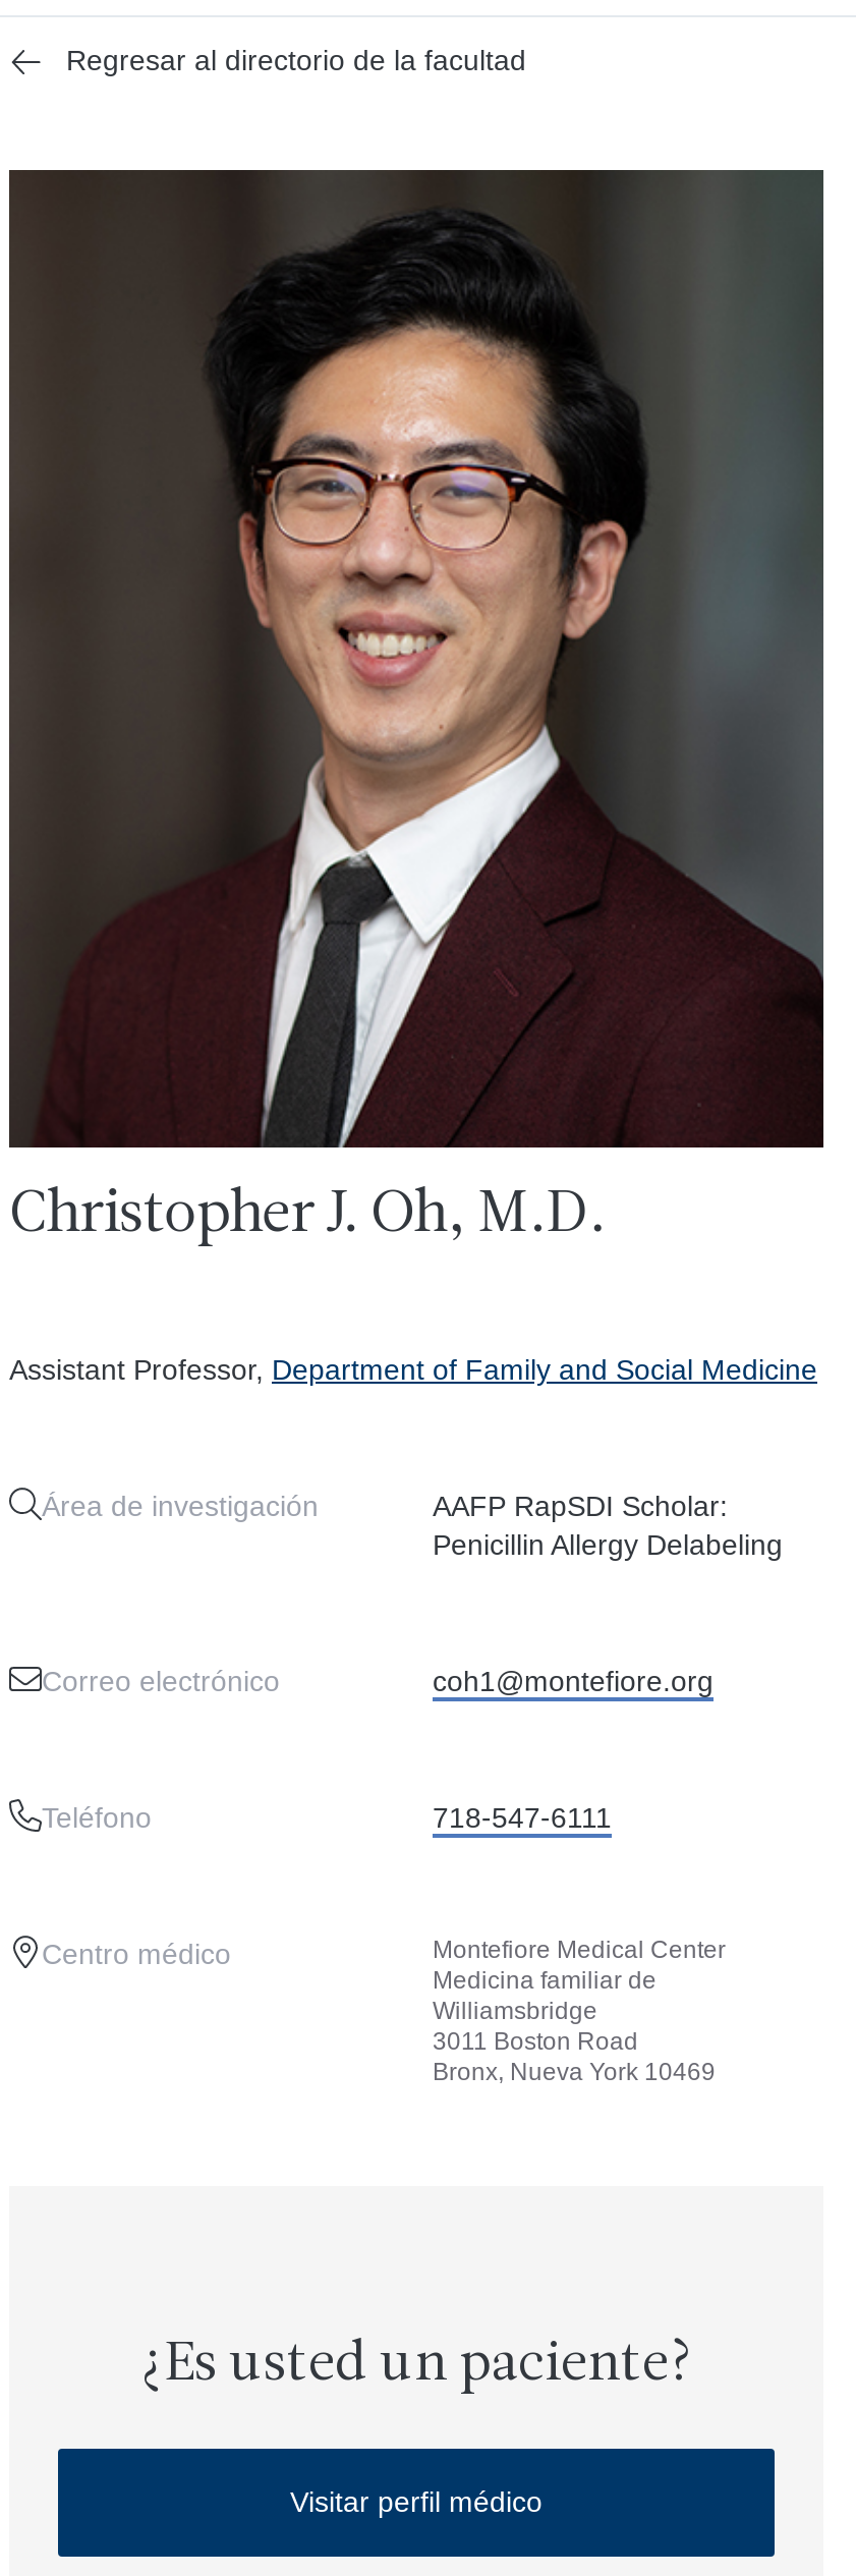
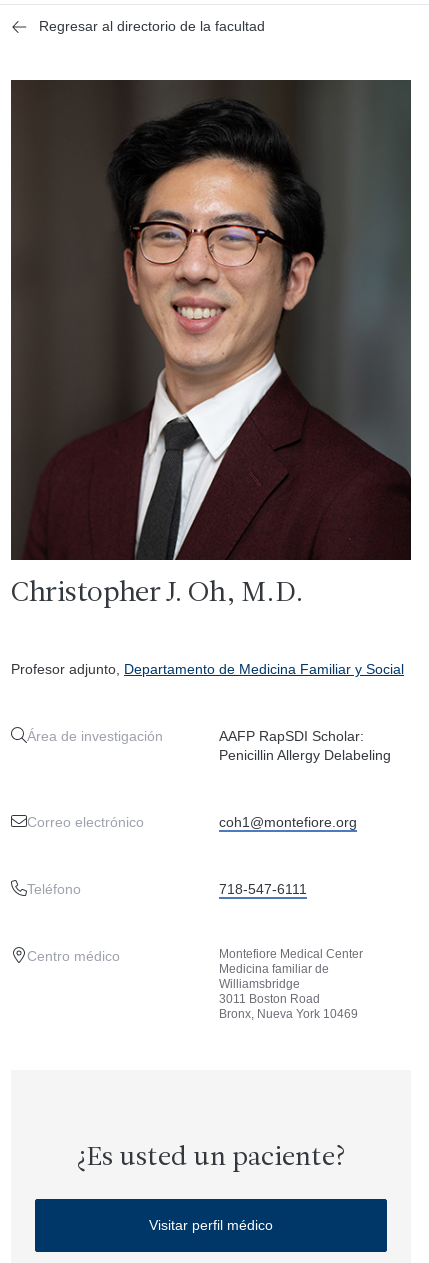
- Assistant Professor, Department of Family and Social Medicine
+ Profesor adjunto, Departamento de Medicina Familiar y Social
